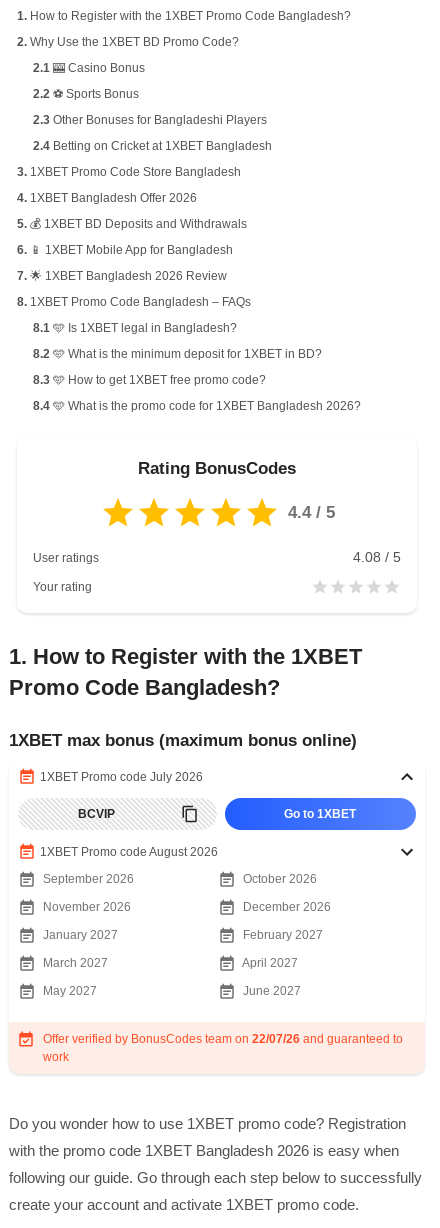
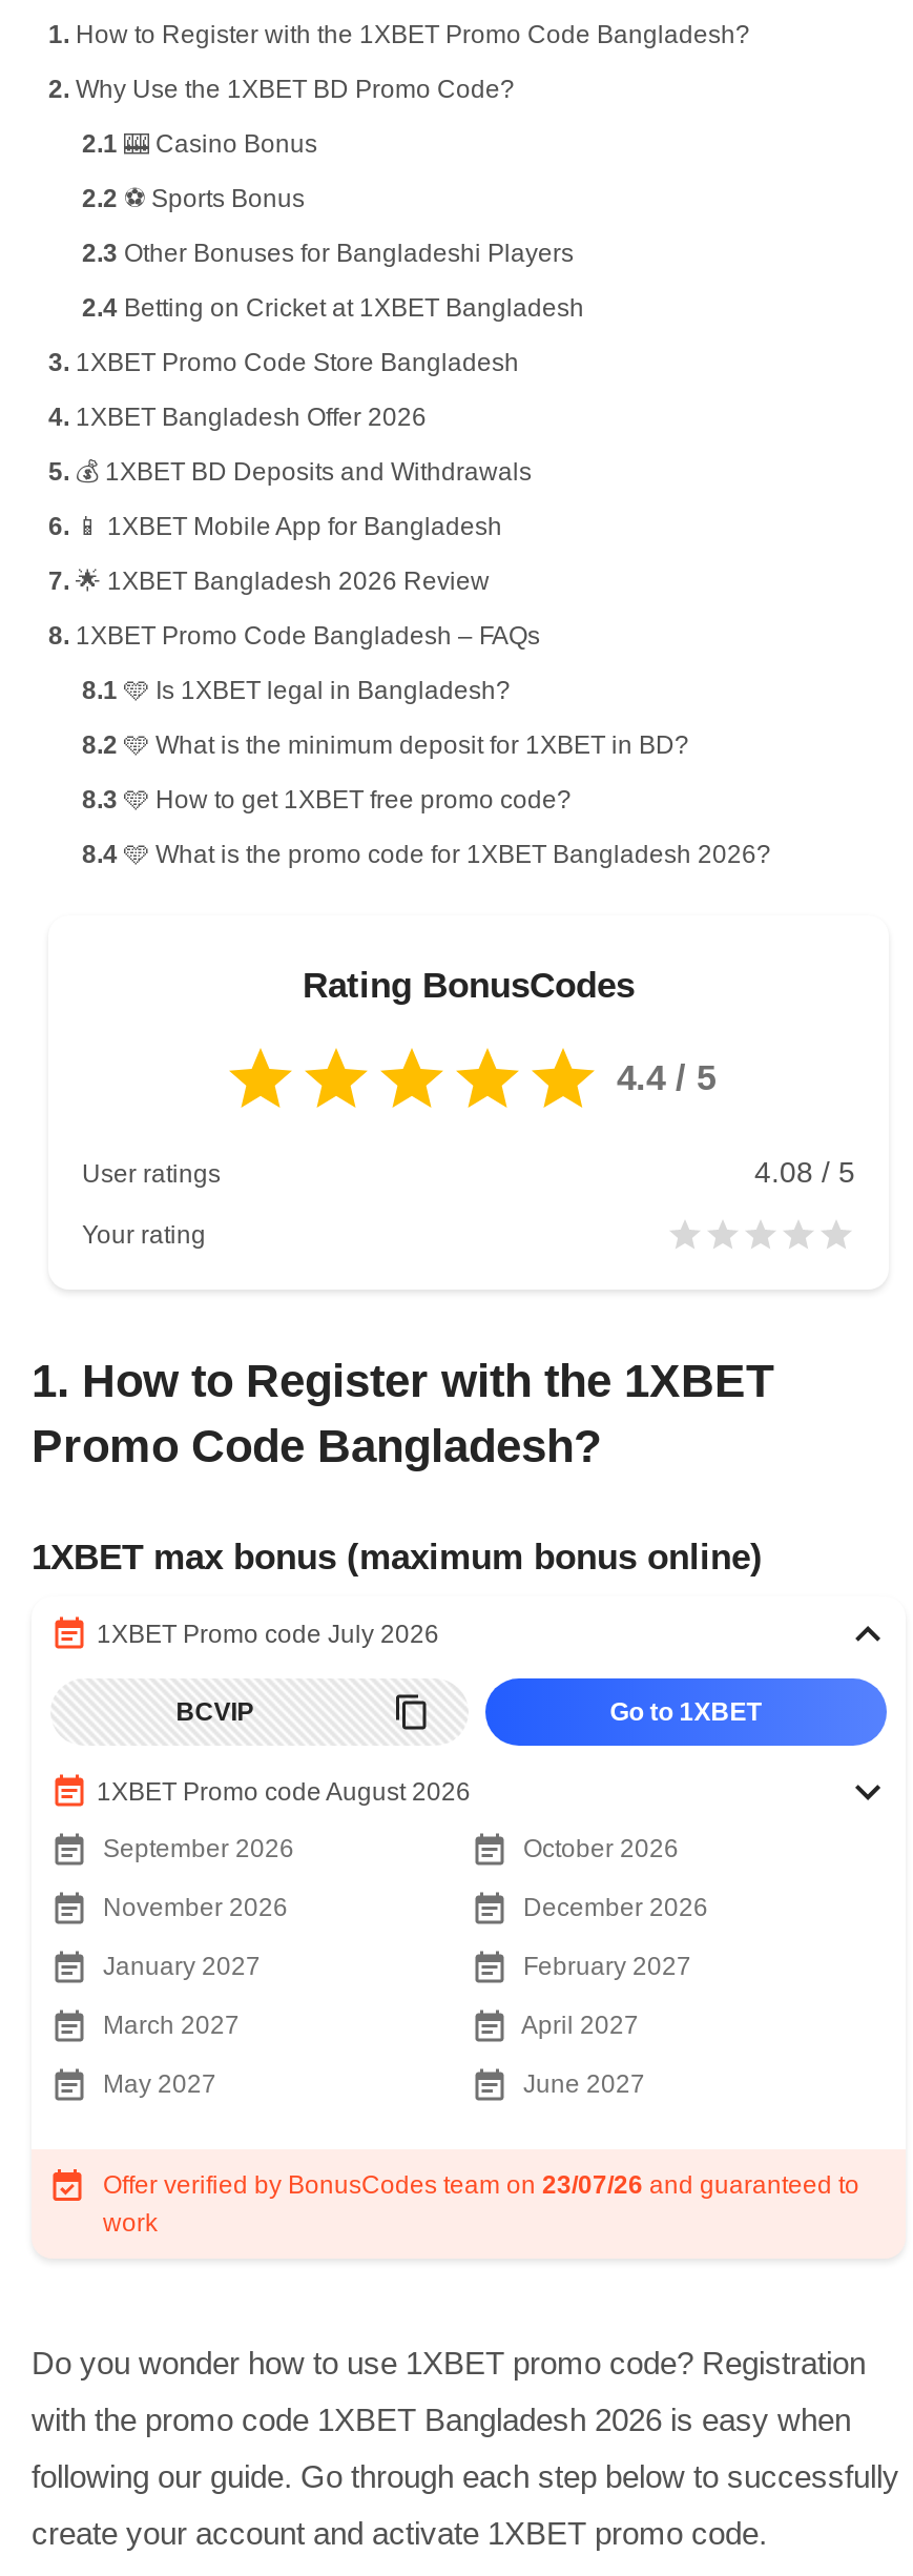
- Offer verified by BonusCodes team on 22/07/26 and guaranteed to
+ Offer verified by BonusCodes team on 23/07/26 and guaranteed to
